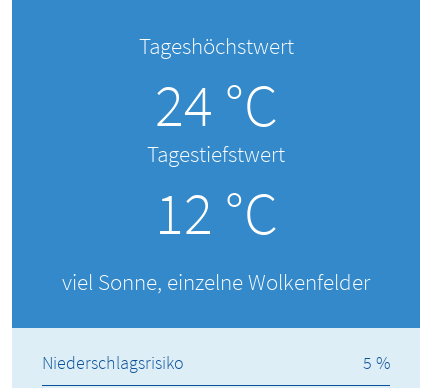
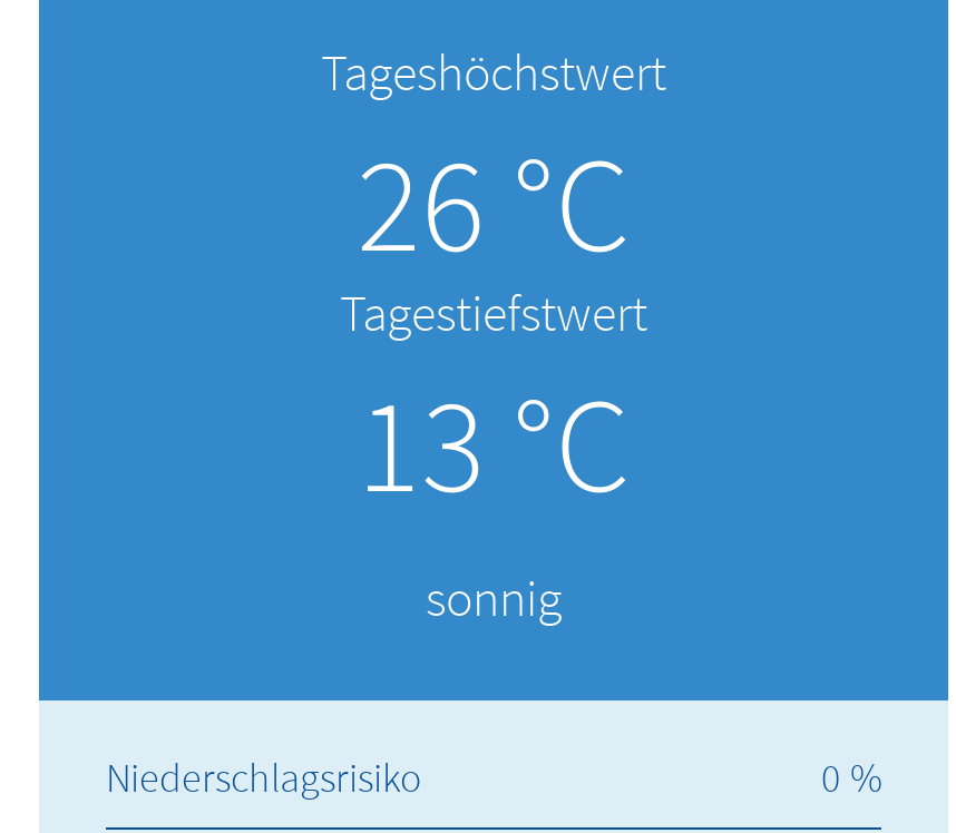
- 24 °C
+ 26 °C

- 12 °C
- viel Sonne, einzelne Wolkenfelder
+ 13 °C
+ sonnig

- 5 %
+ 0 %
